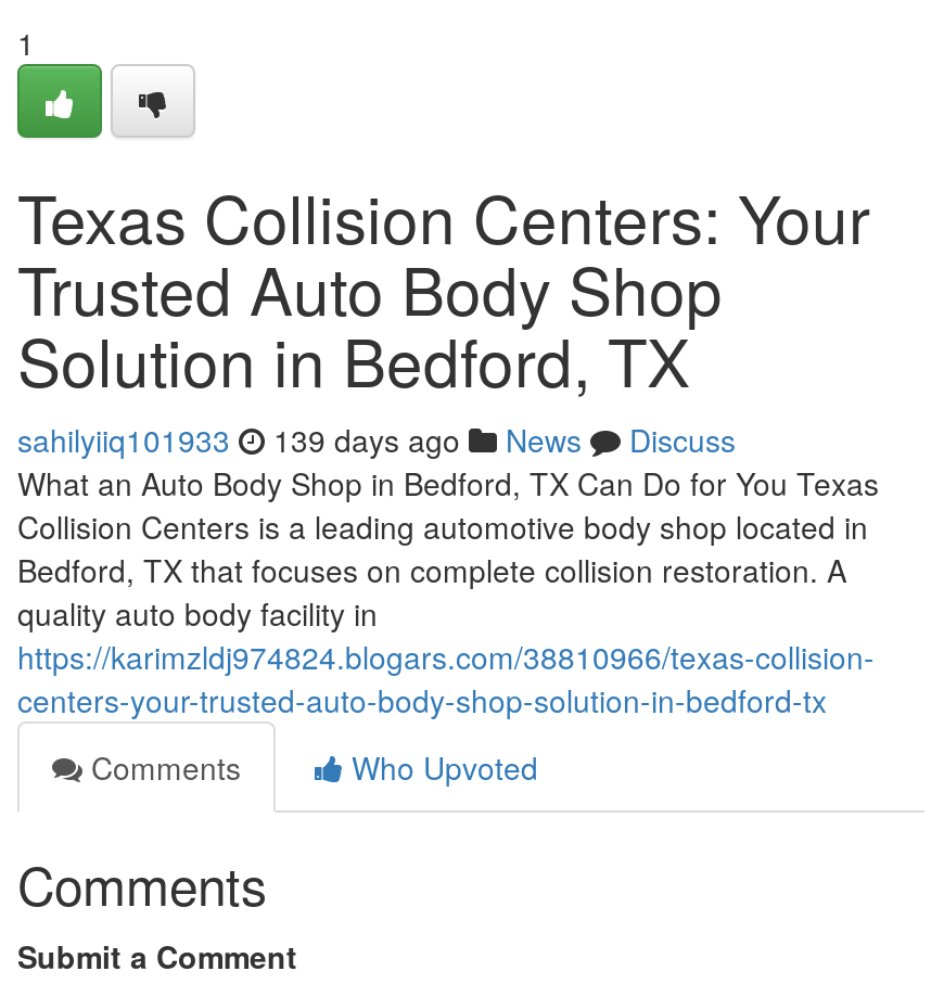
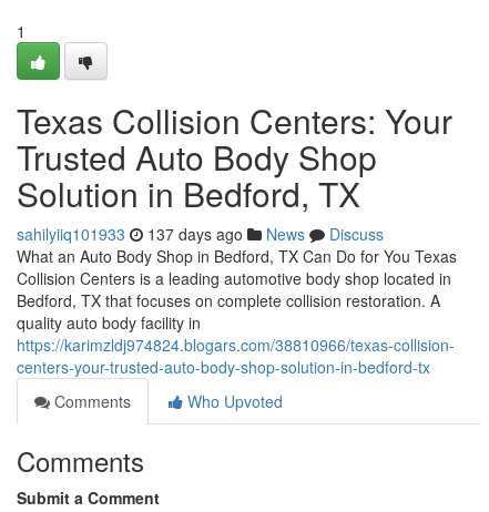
- sahilyiiq101933 139 days ago News Discuss
+ sahilyiiq101933 137 days ago News Discuss
